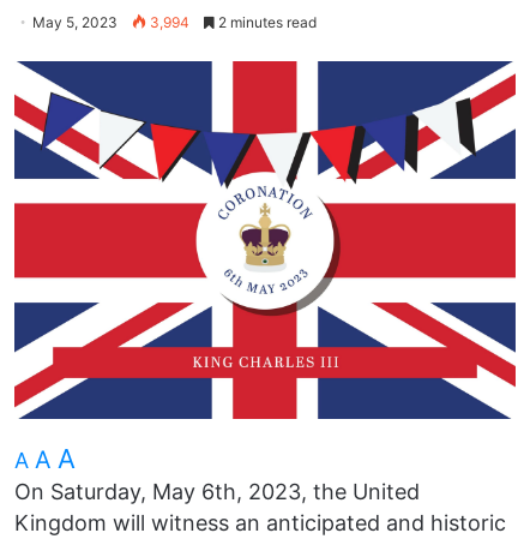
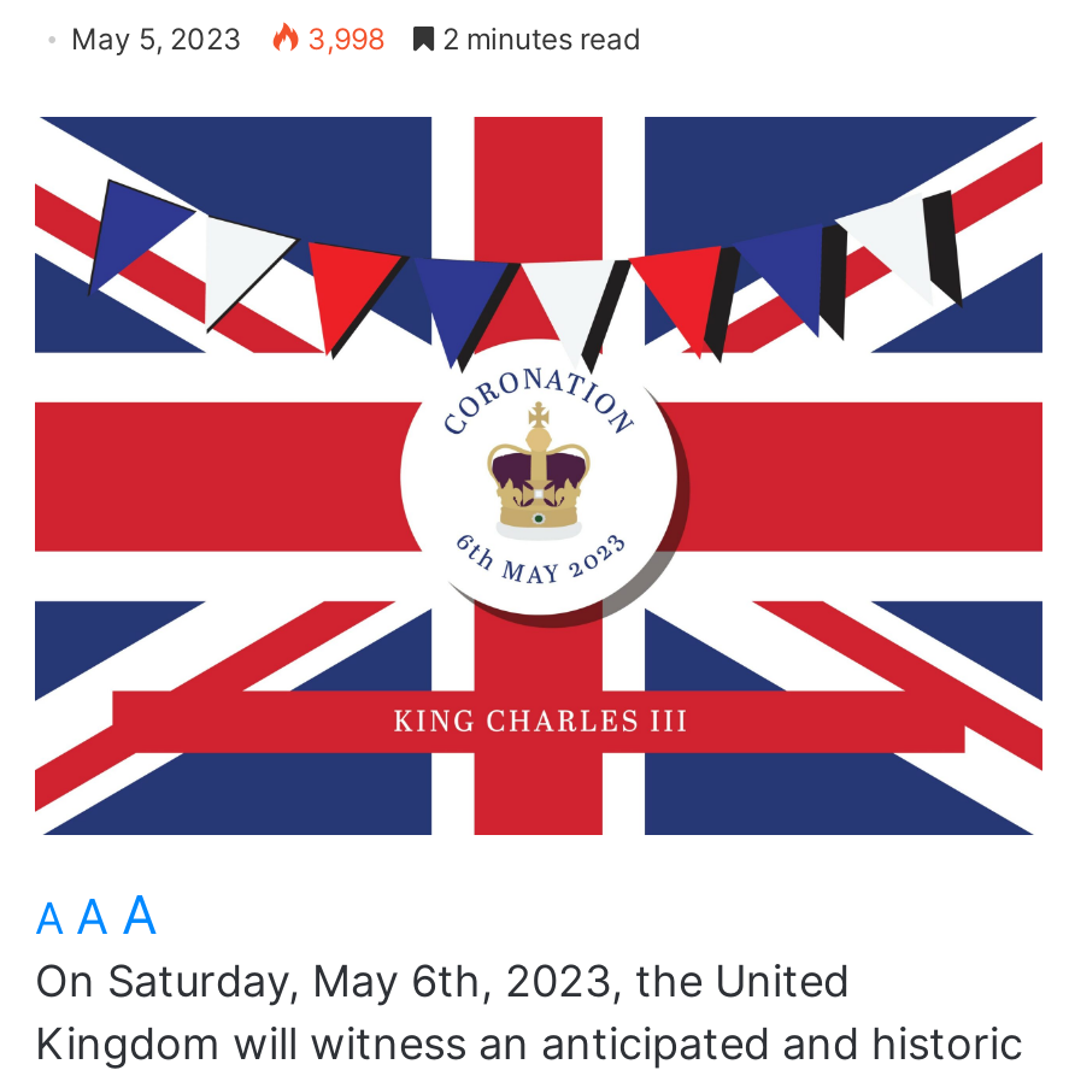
- May 5, 2023 3,994 2 minutes read
+ May 5, 2023 3,998 2 minutes read
